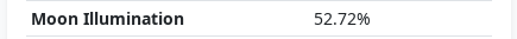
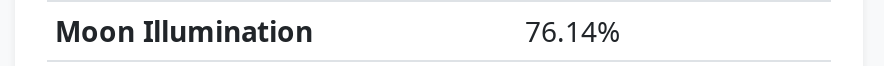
- 52.72%
+ 76.14%
